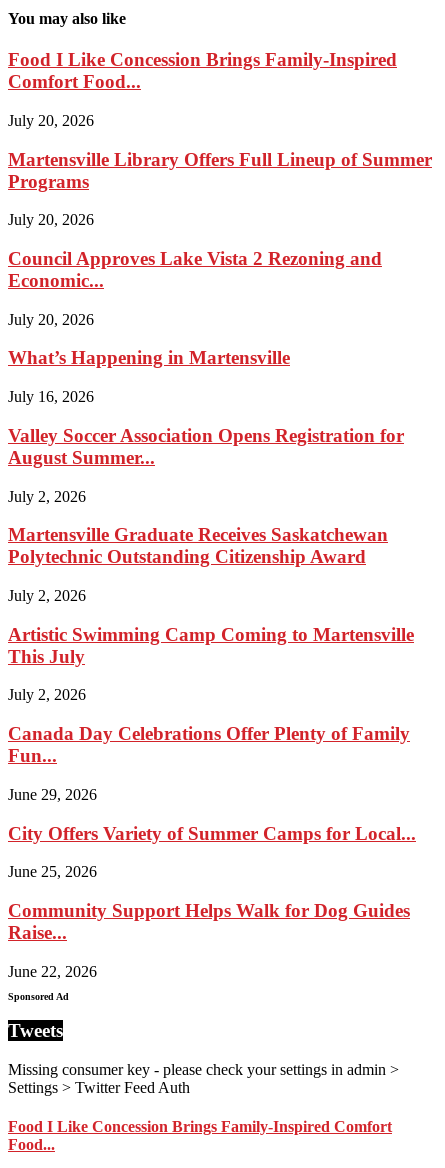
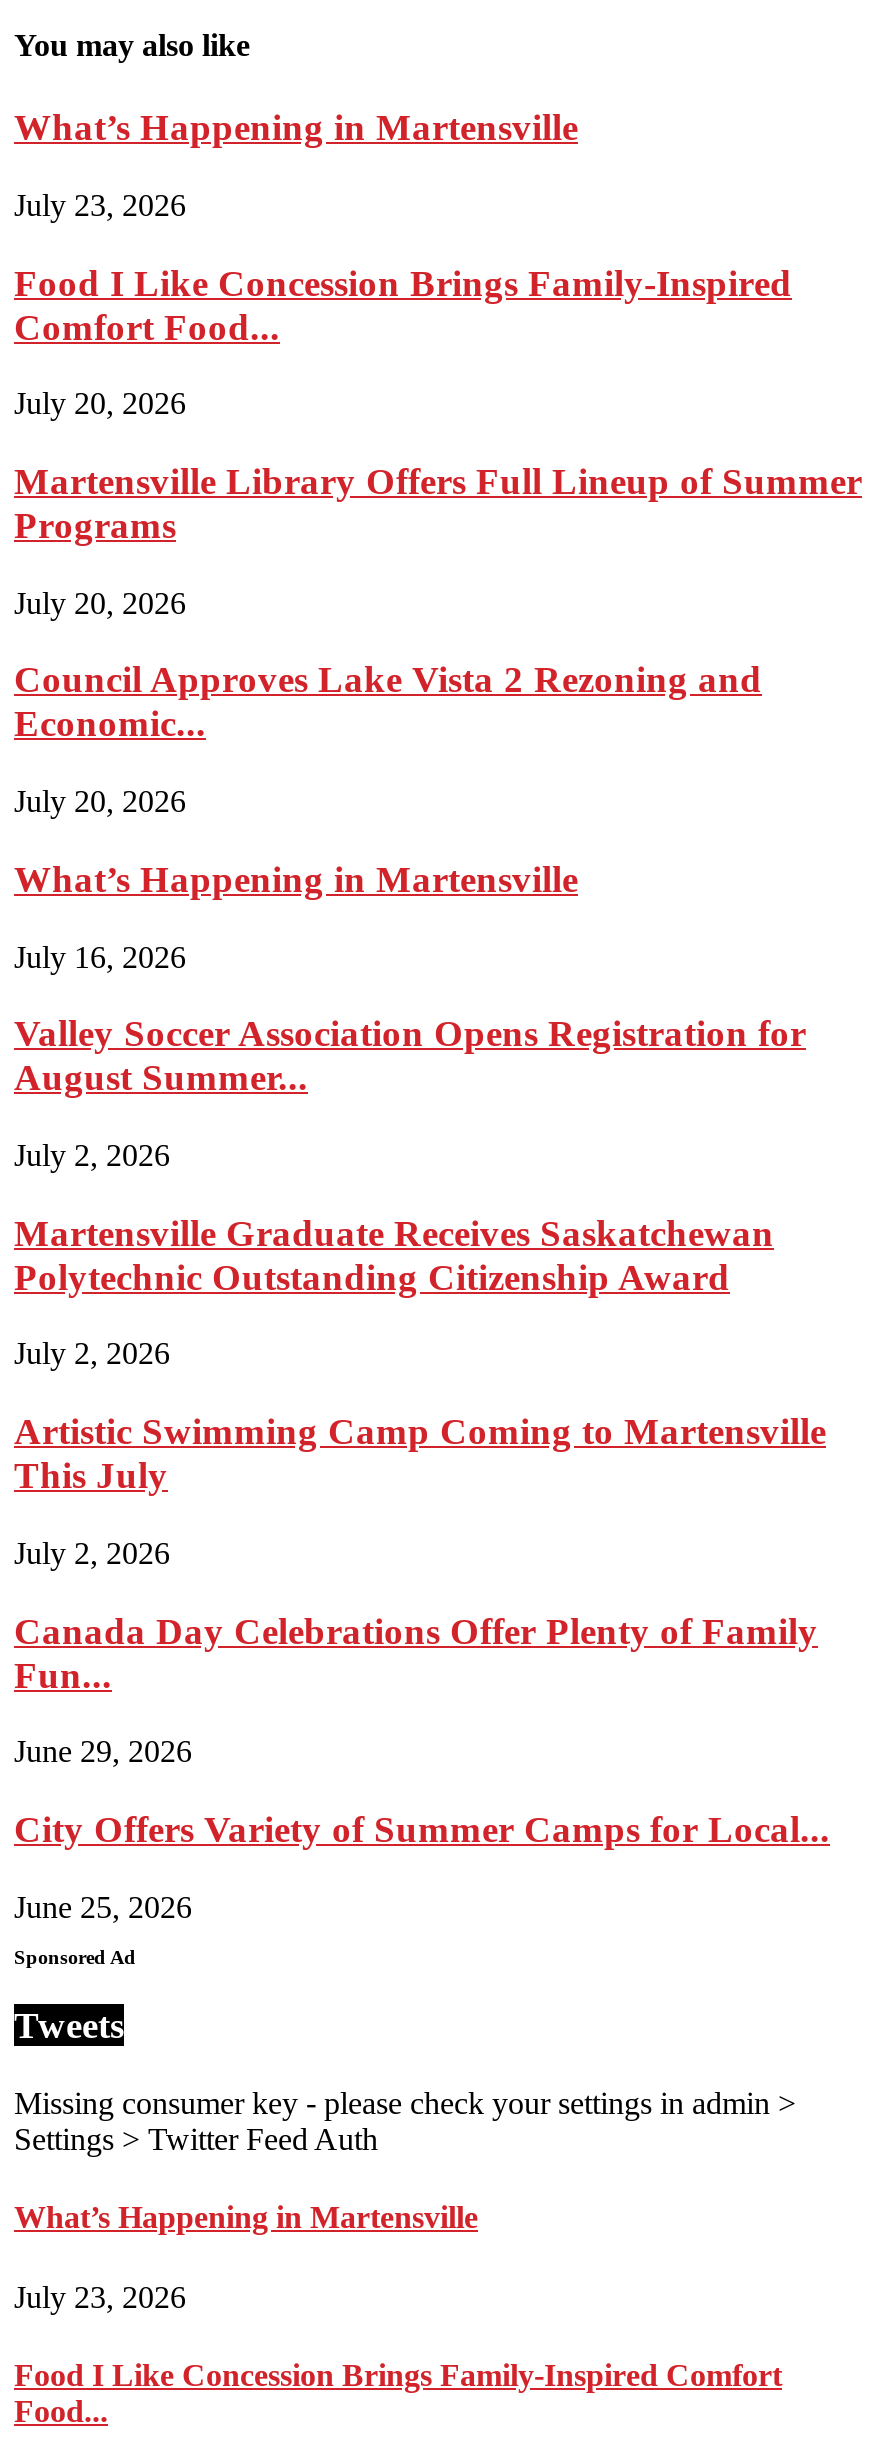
+ What’s Happening in Martensville
+ July 23, 2026

moved down: Food I Like Concession Brings Family-Inspired | Comfort Food... | July 20, 2026 | ... | City Offers Variety of Summer Camps for Local... | June 25, 2026

- Community Support Helps Walk for Dog Guides
- Raise...
- June 22, 2026

moved up: Sponsored Ad | Missing consumer key - please check your settings in admin > | Settings > Twitter Feed Auth

+ What’s Happening in Martensville
+ July 23, 2026
